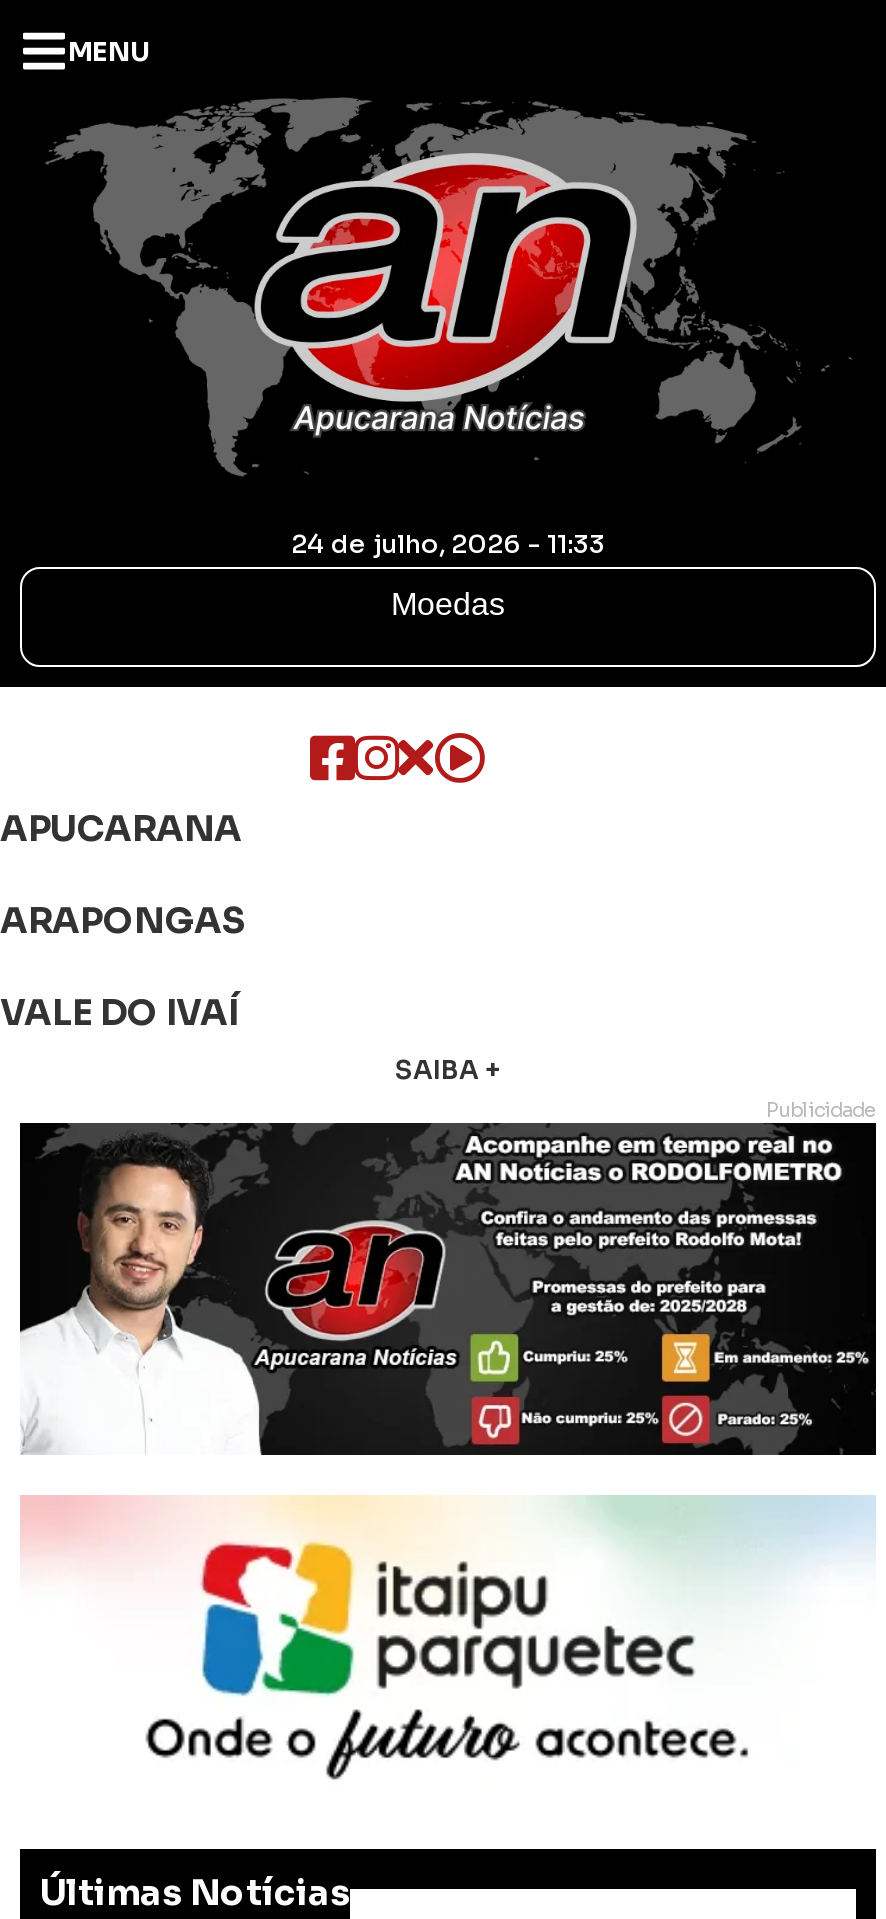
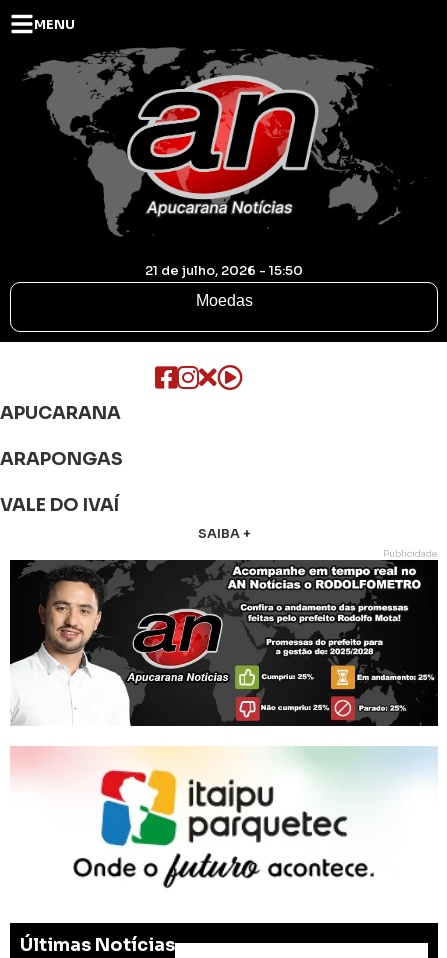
- 24 de julho, 2026 - 11:33
+ 21 de julho, 2026 - 15:50
